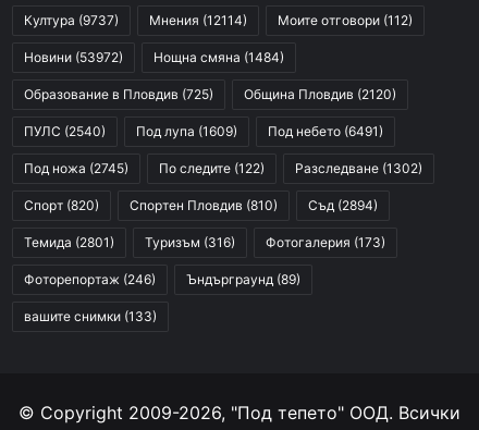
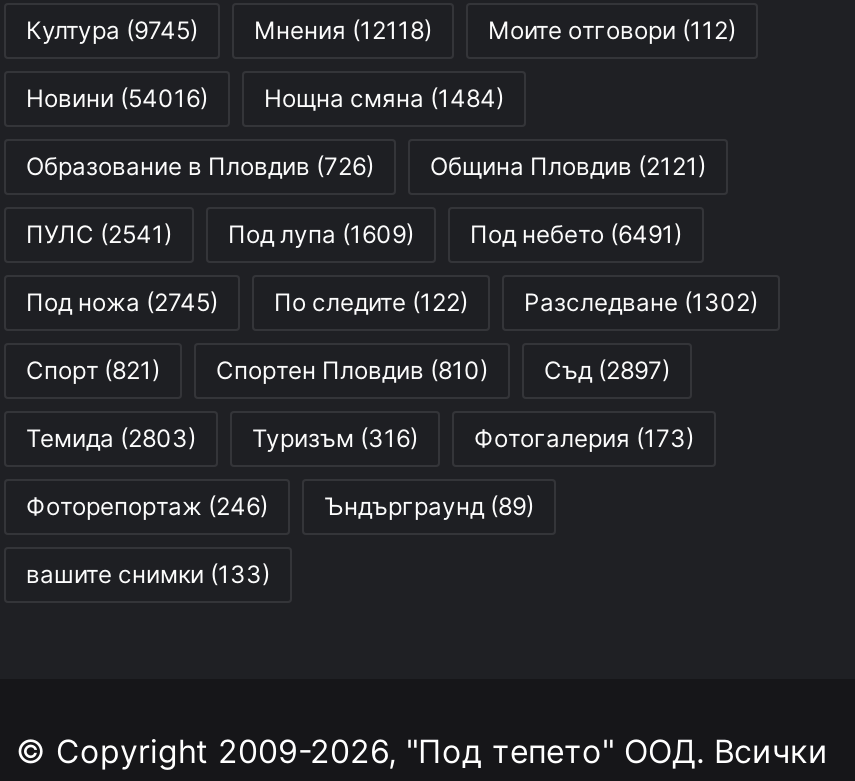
- Култура (9737)
+ Култура (9745)

- Мнения (12114)
+ Мнения (12118)

- Новини (53972) Нощна смяна (1484)
+ Новини (54016) Нощна смяна (1484)

- Образование в Пловдив (725)
+ Образование в Пловдив (726)

- Община Пловдив (2120)
+ Община Пловдив (2121)

- ПУЛС (2540) Под лупа (1609) Под небето (6491)
+ ПУЛС (2541) Под лупа (1609) Под небето (6491)

- Спорт (820)
+ Спорт (821)

- Съд (2894)
+ Съд (2897)

- Темида (2801) Туризъм (316) Фотогалерия (173)
+ Темида (2803) Туризъм (316) Фотогалерия (173)
